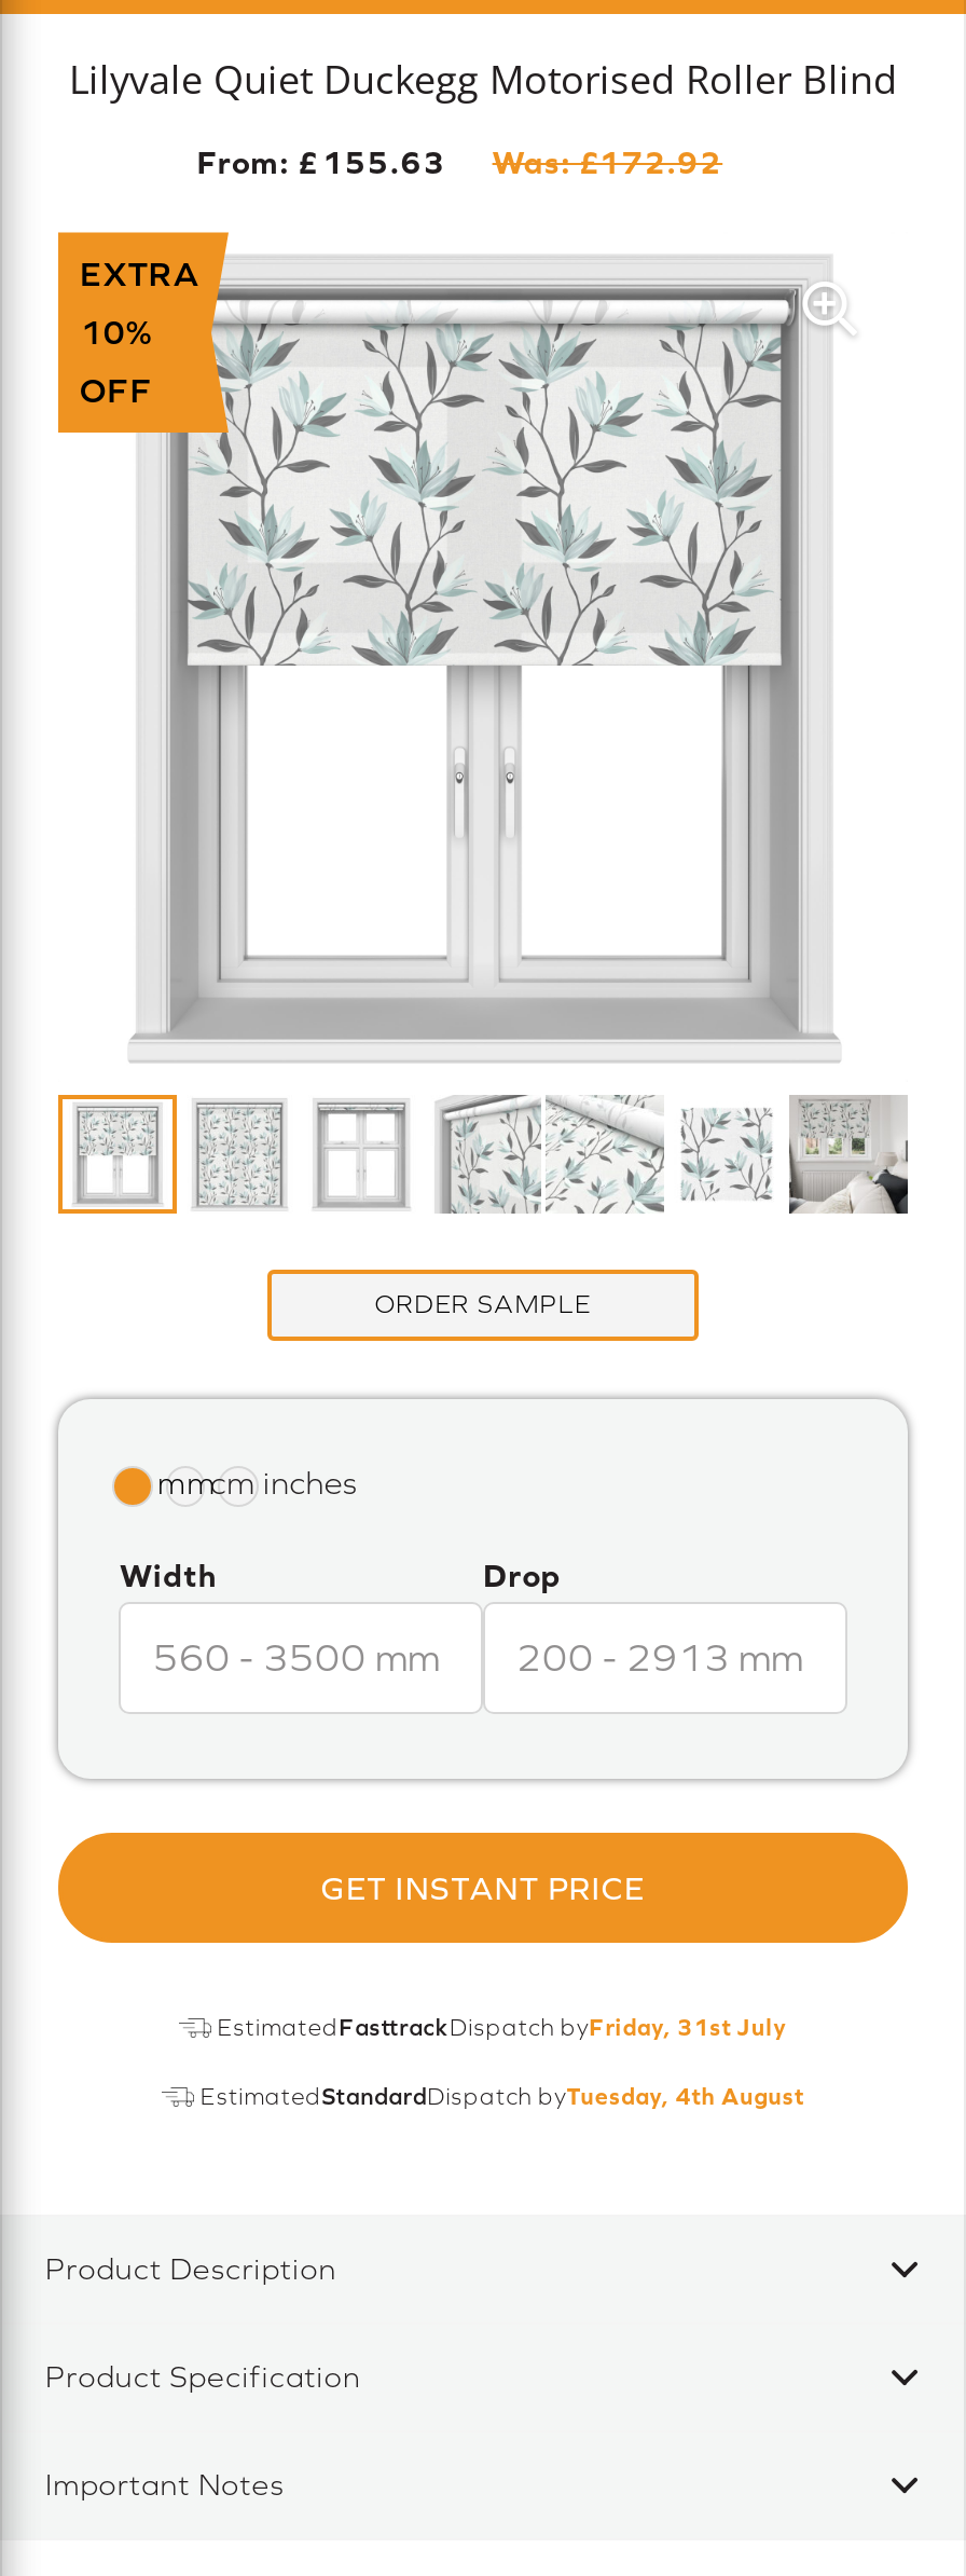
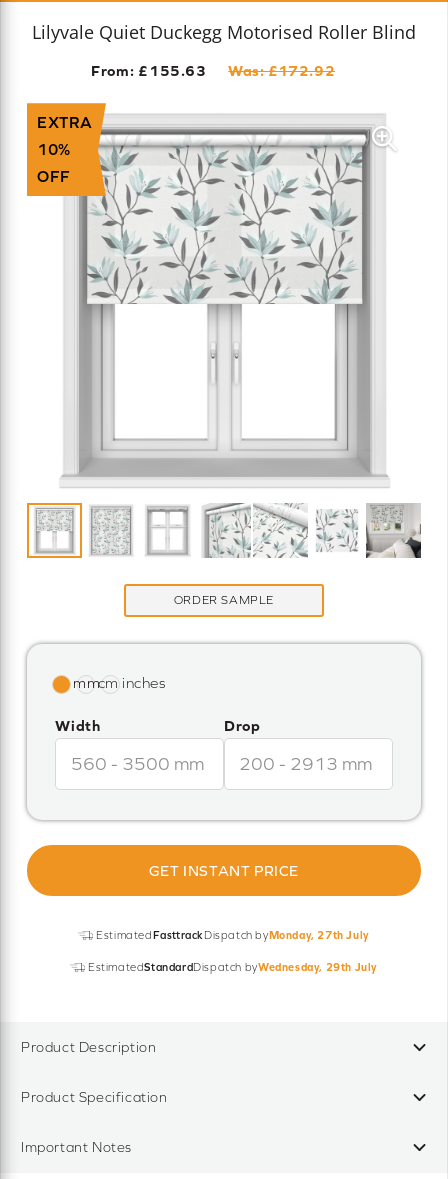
- Estimated Fasttrack Dispatch byFriday, 31st July
+ Estimated Fasttrack Dispatch byMonday, 27th July

- EstimatedStandardDispatch byTuesday, 4th August
+ EstimatedStandardDispatch byWednesday, 29th July
